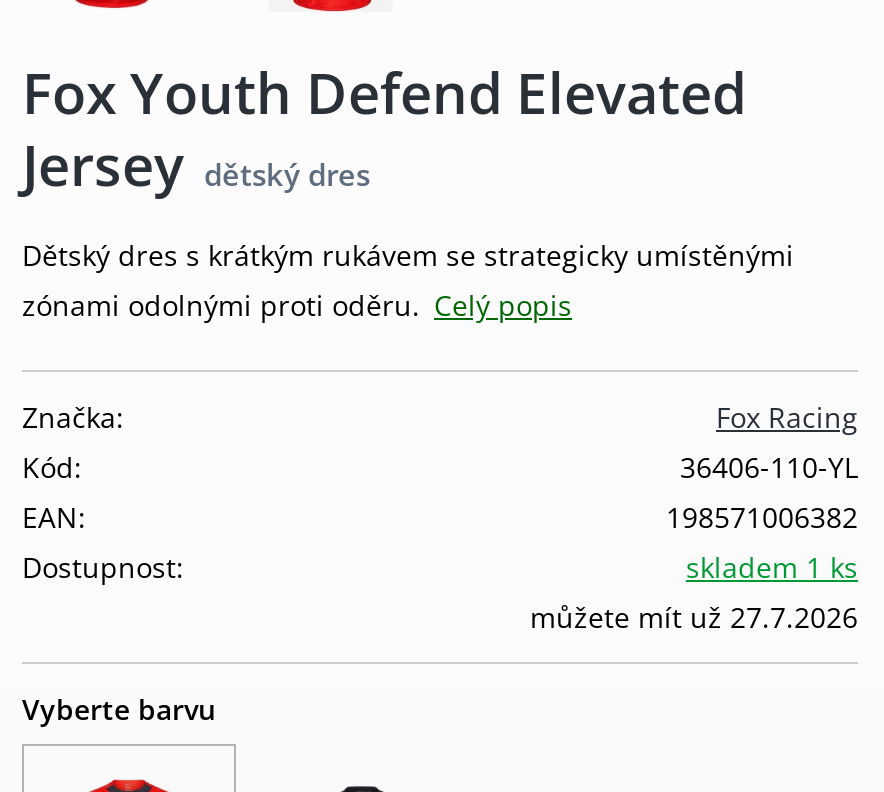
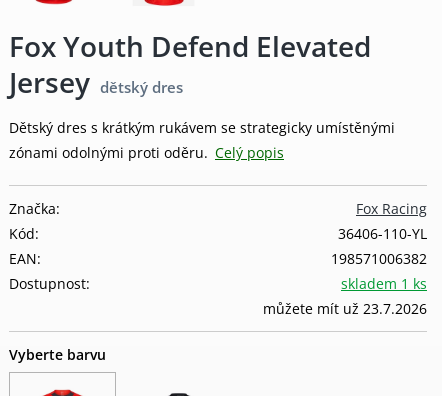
- můžete mít už 27.7.2026
+ můžete mít už 23.7.2026
